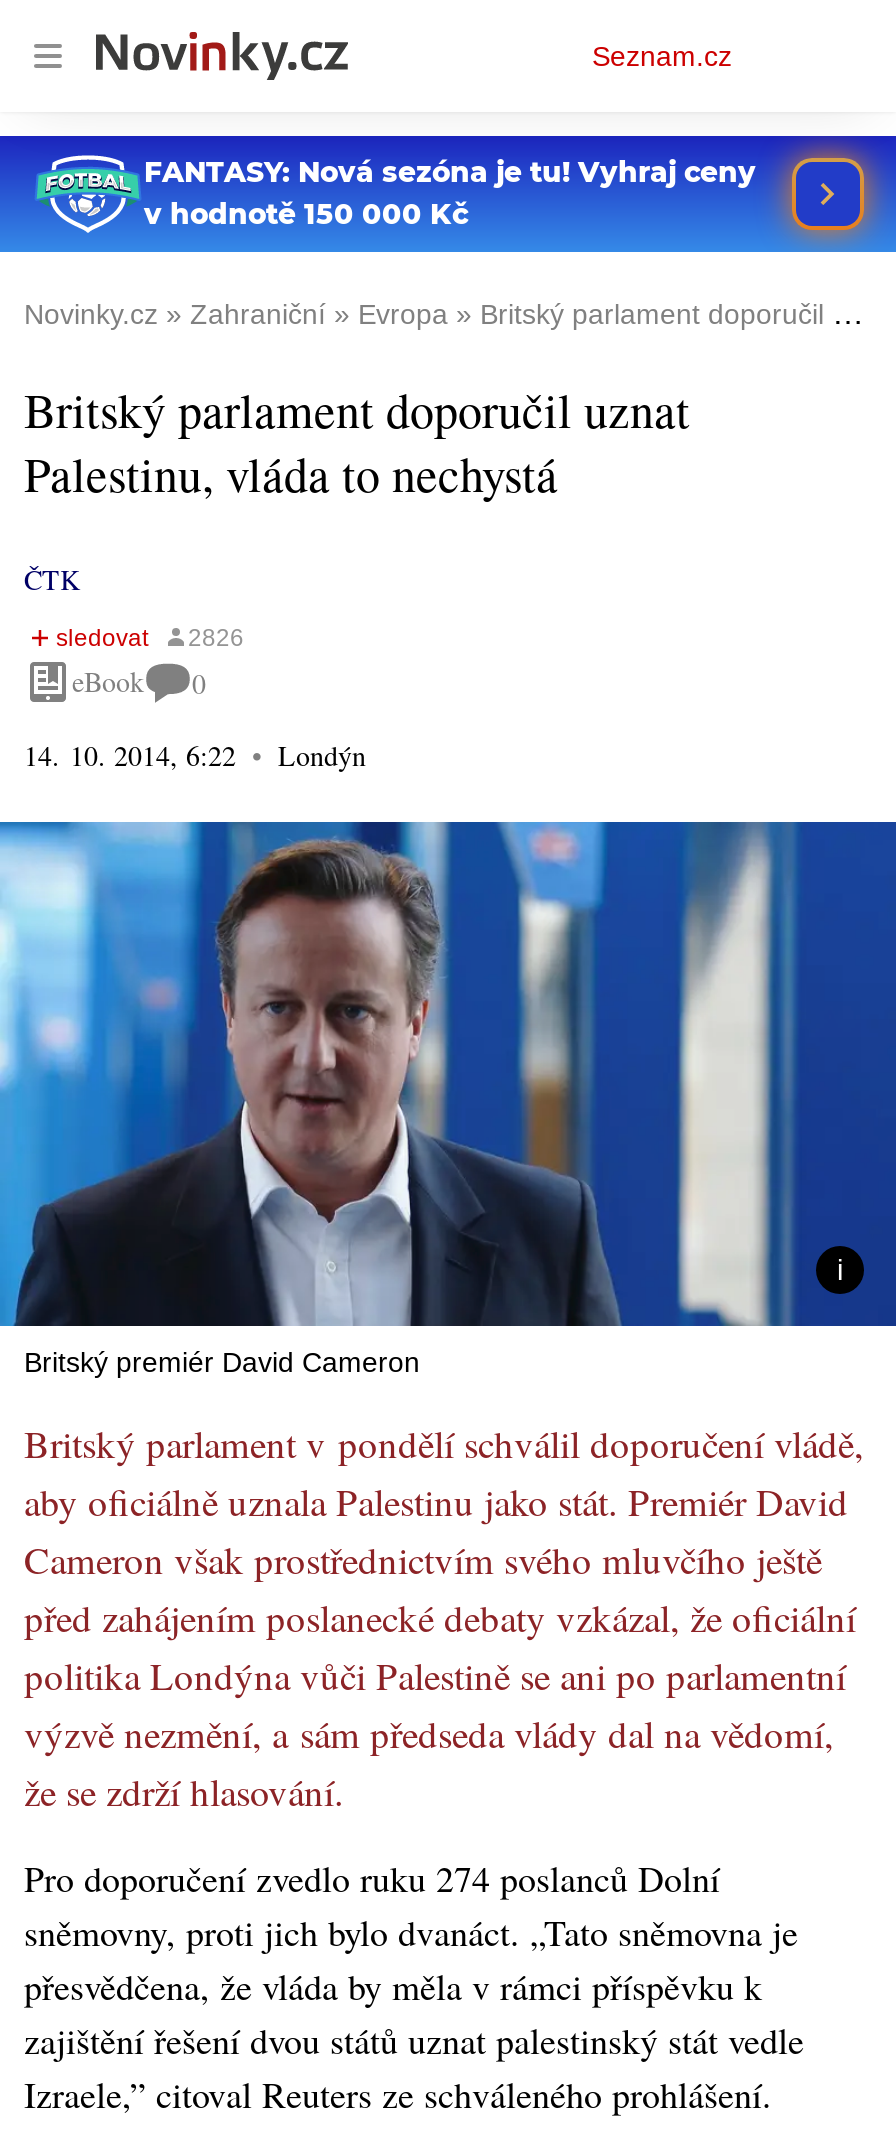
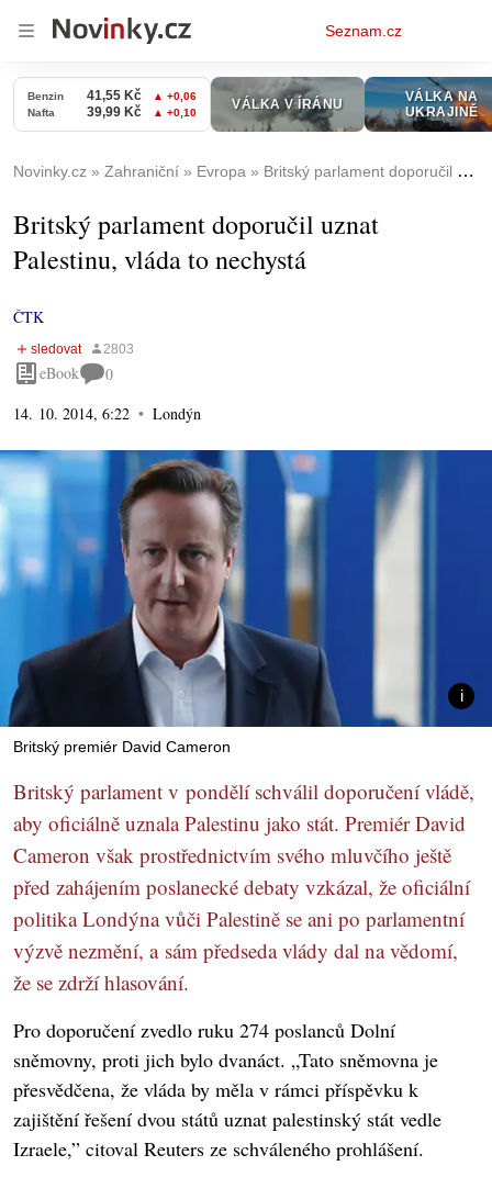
- [image]
+ [image]
